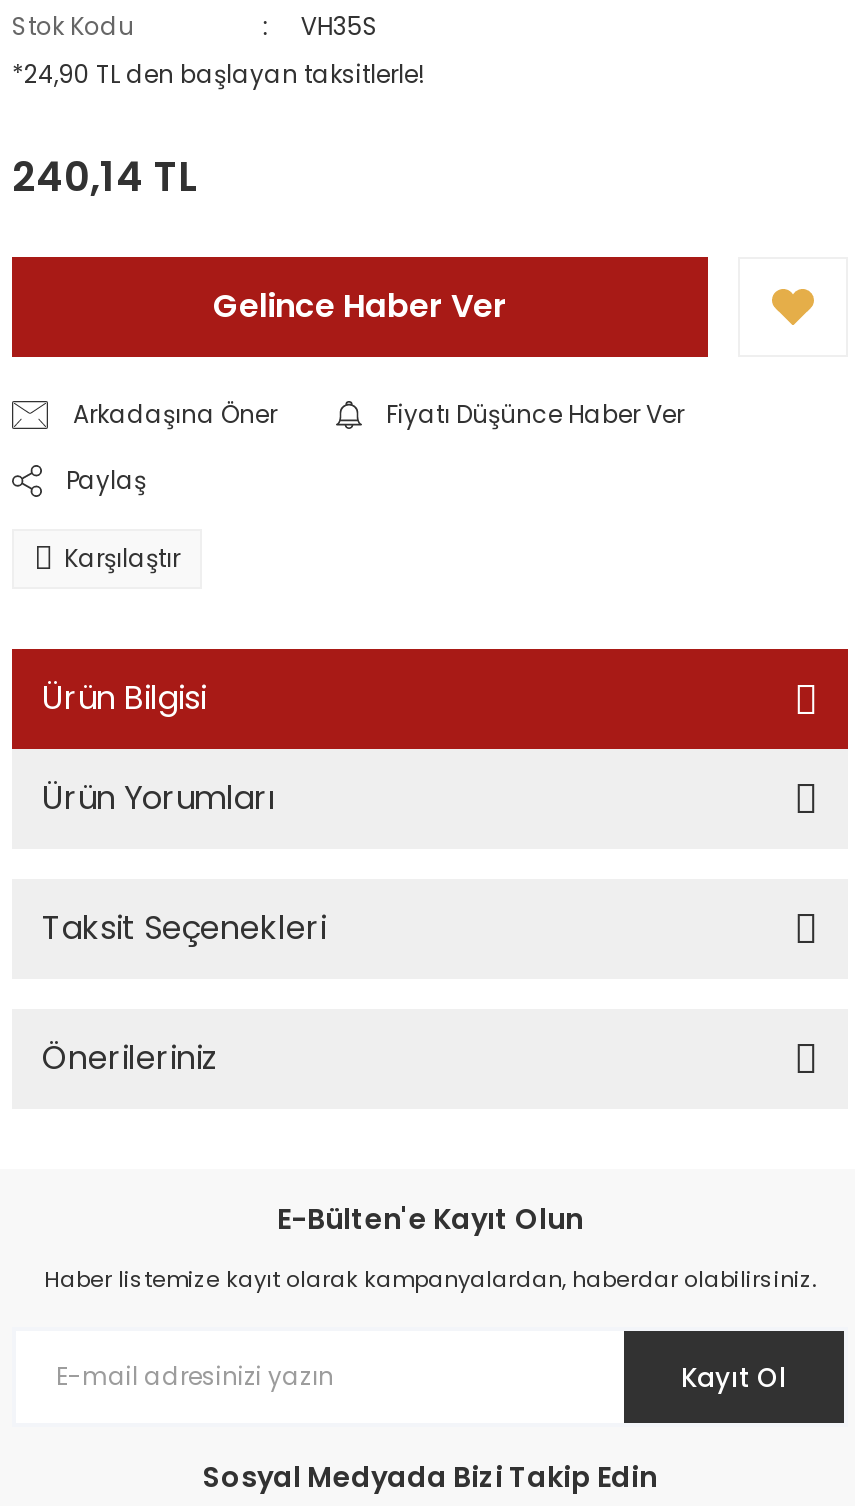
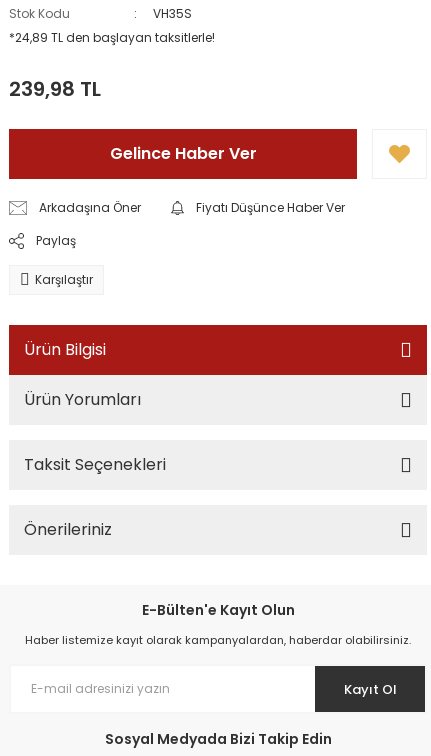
- *24,90 TL den başlayan taksitlerle!
+ *24,89 TL den başlayan taksitlerle!

- 240,14 TL
+ 239,98 TL
